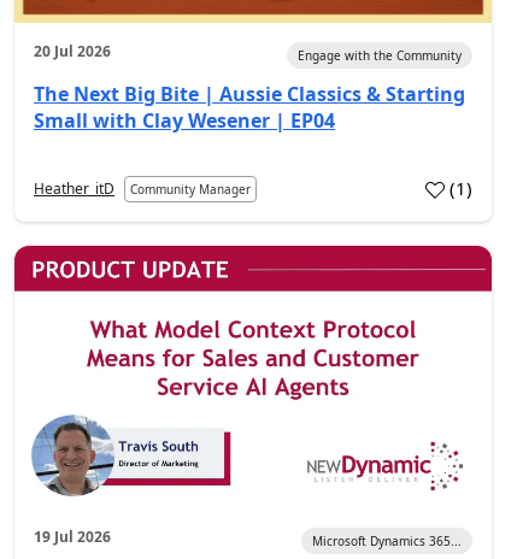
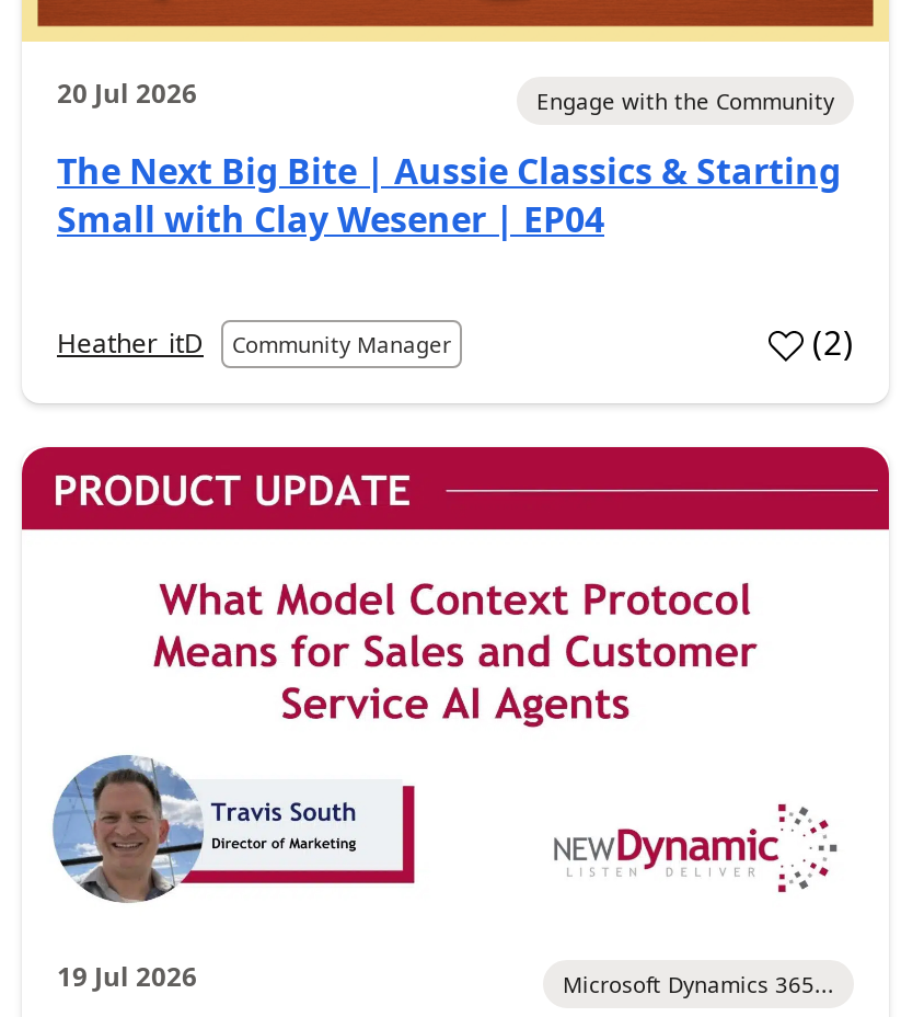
- (1)
+ (2)
